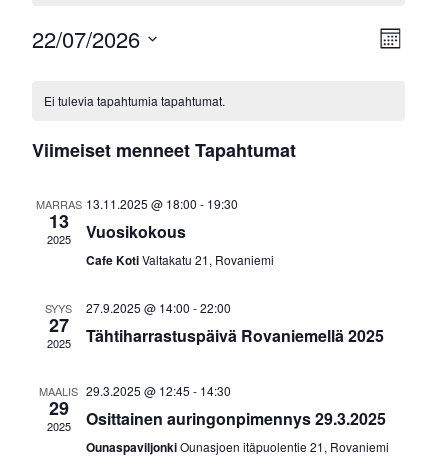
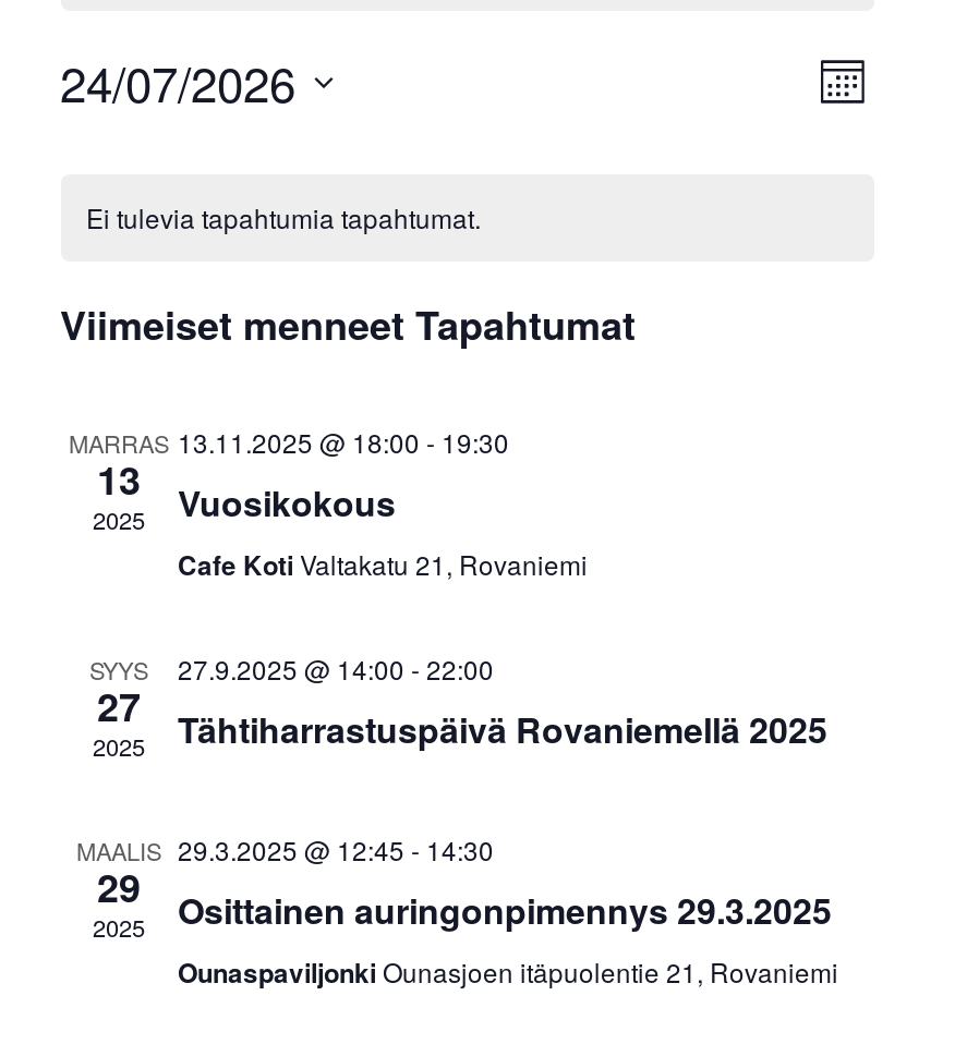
- 22/07/2026
+ 24/07/2026
